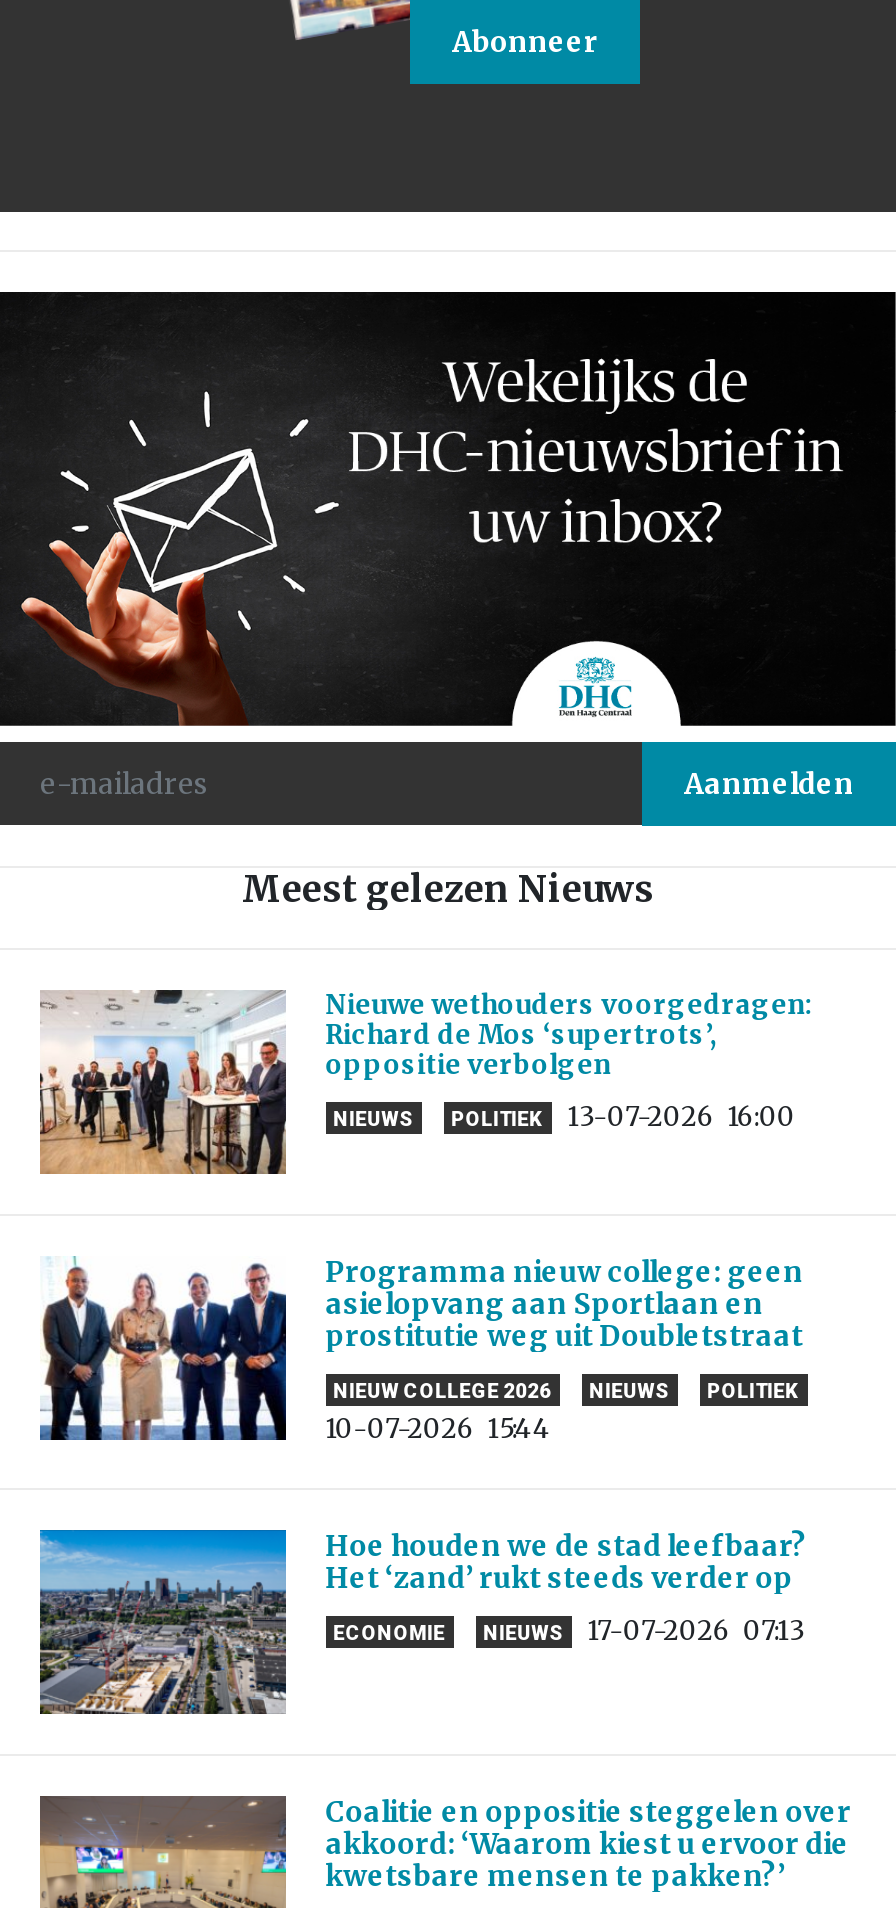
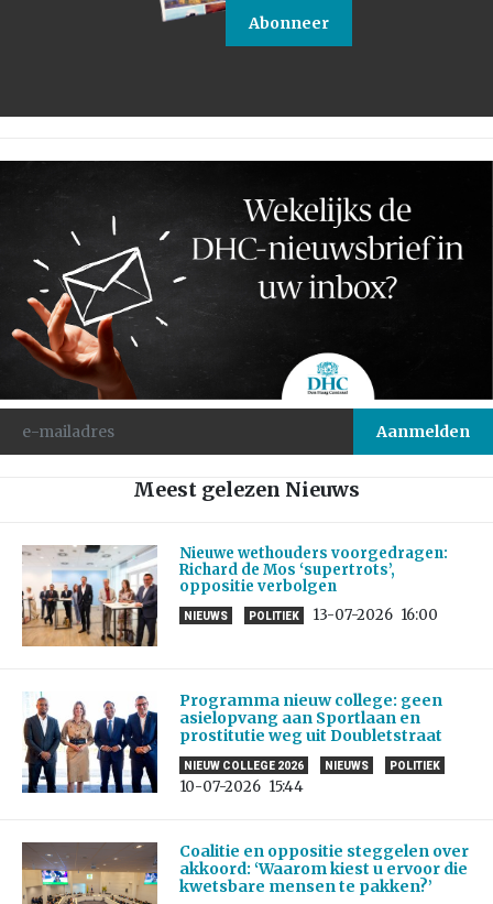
- [image]
- Hoe houden we de stad leefbaar?
- Het ‘zand’ rukt steeds verder op
- ECONOMIE
- NIEUWS
- 17-07-2026 07:13
